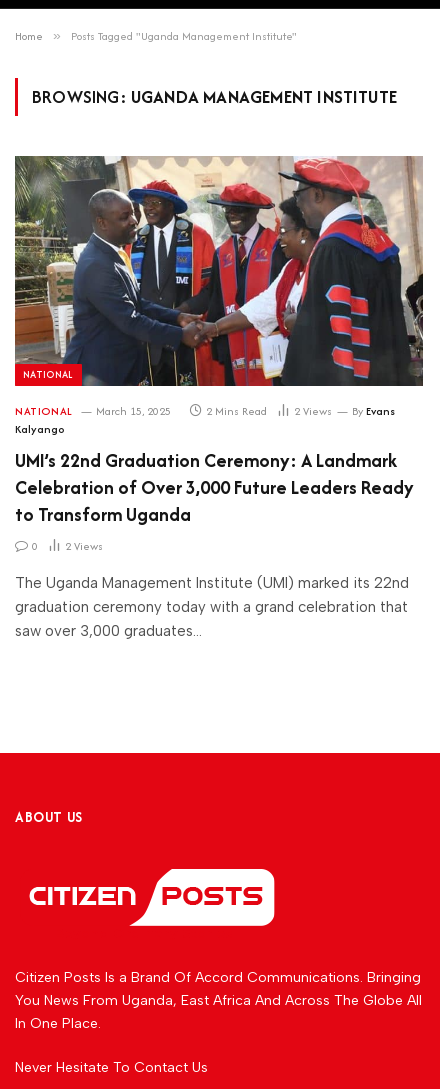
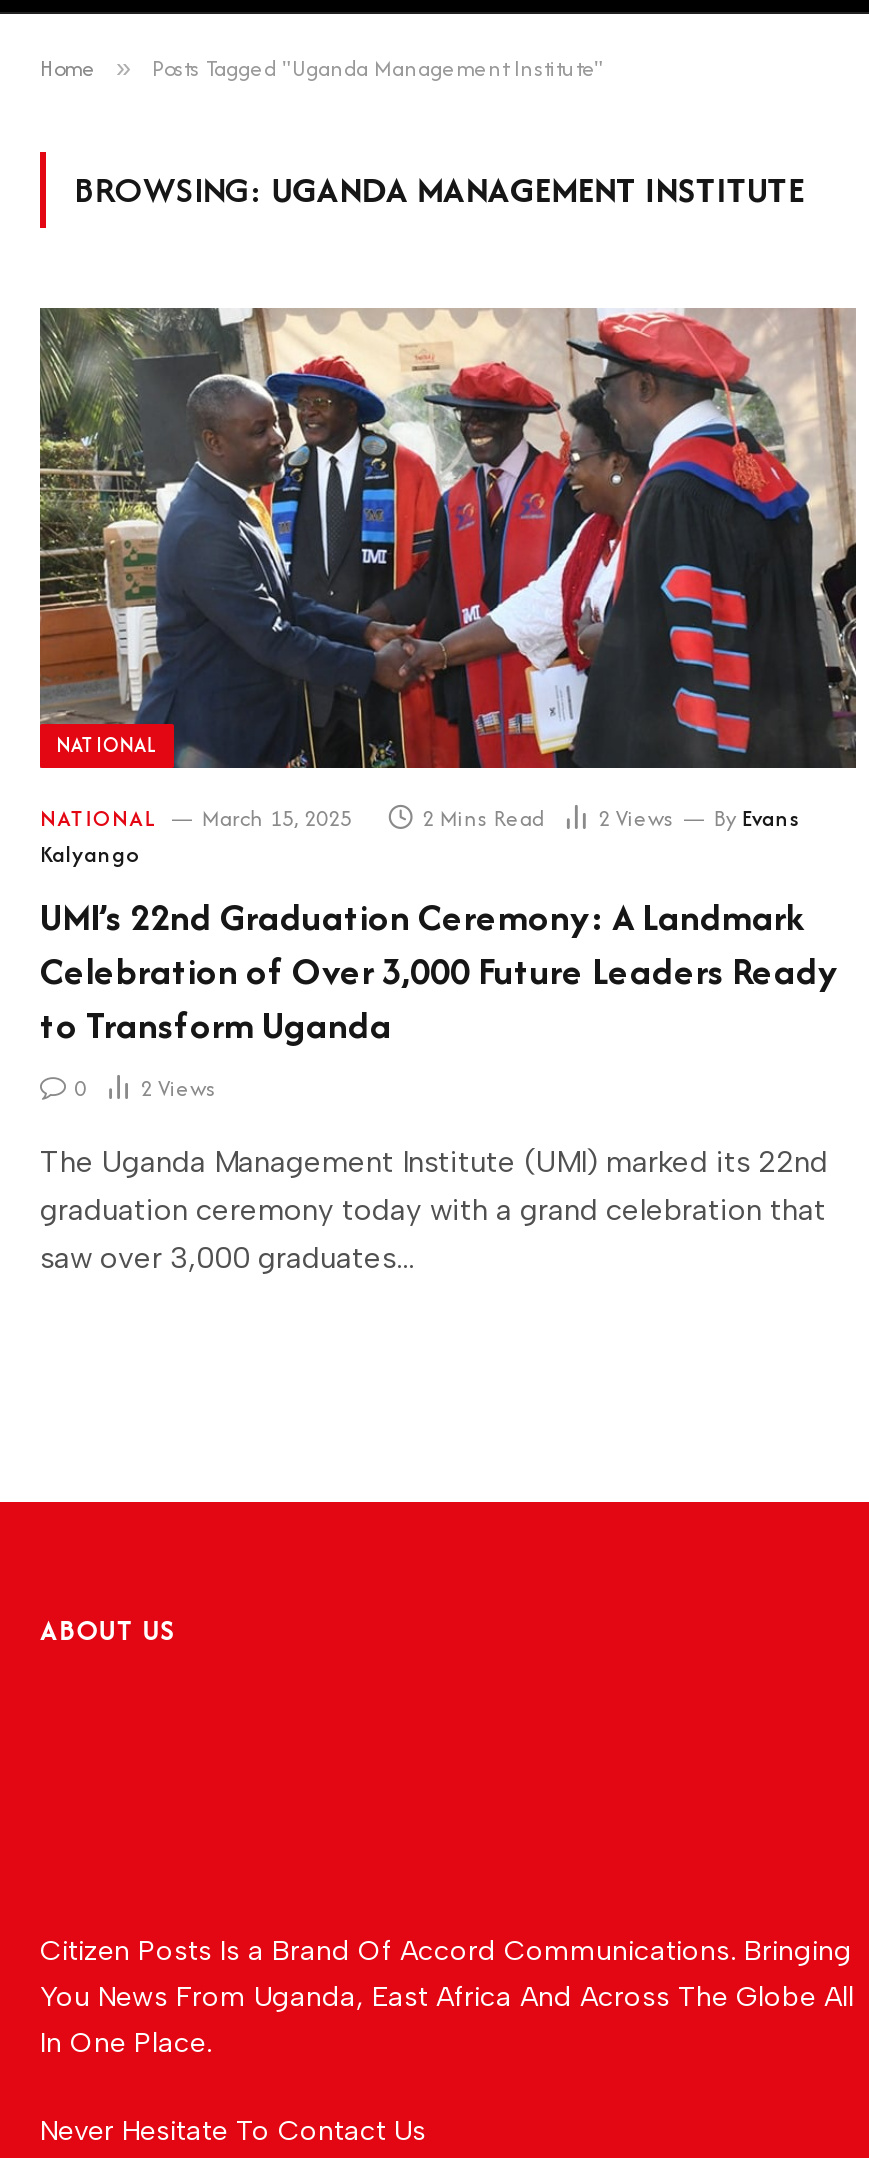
- [image]
